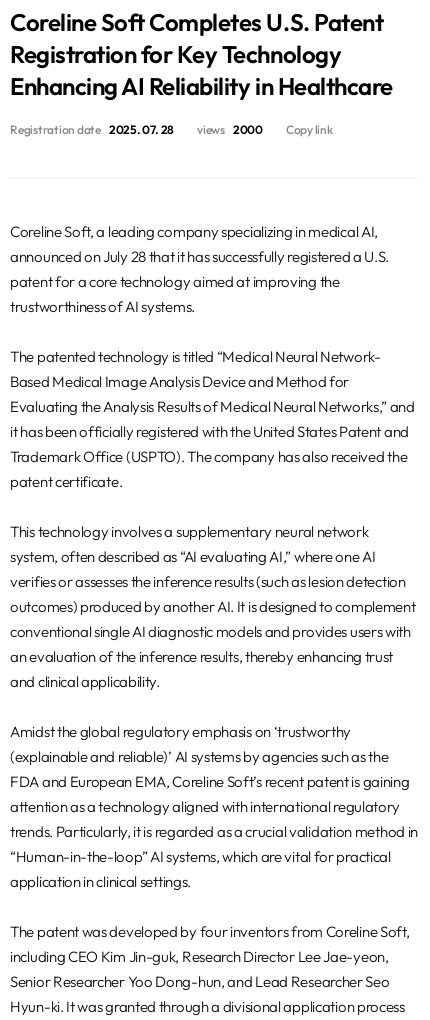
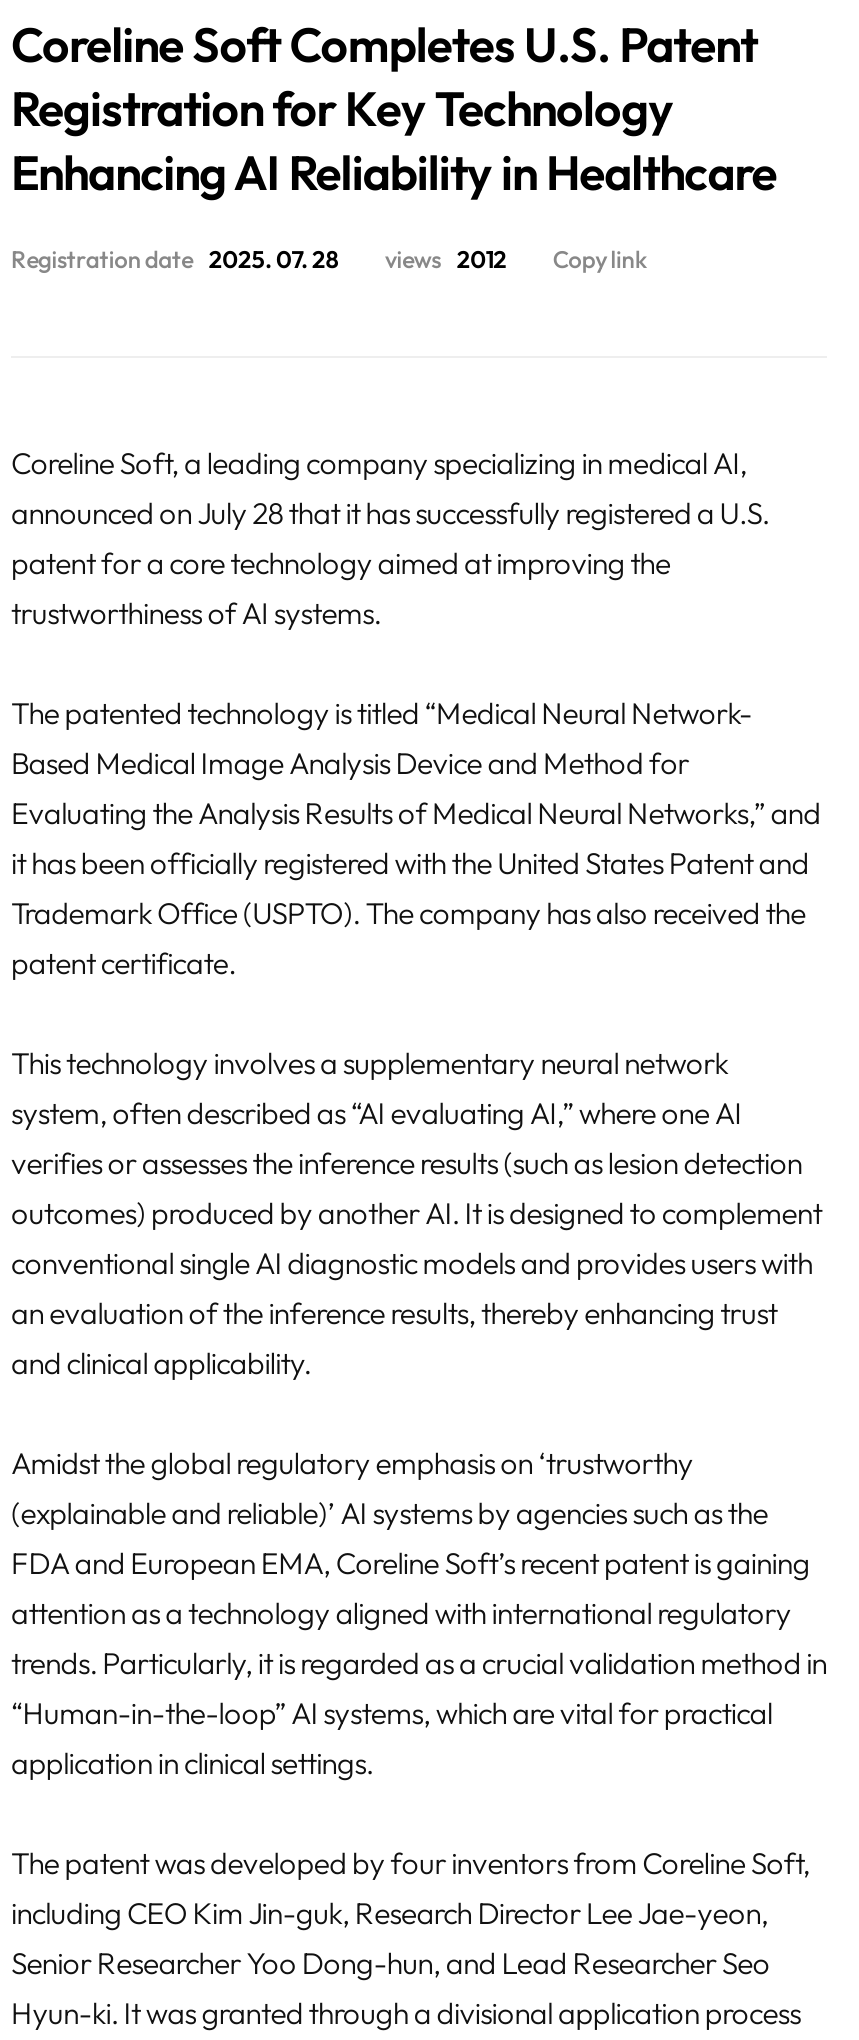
- views 2000
+ views 2012
